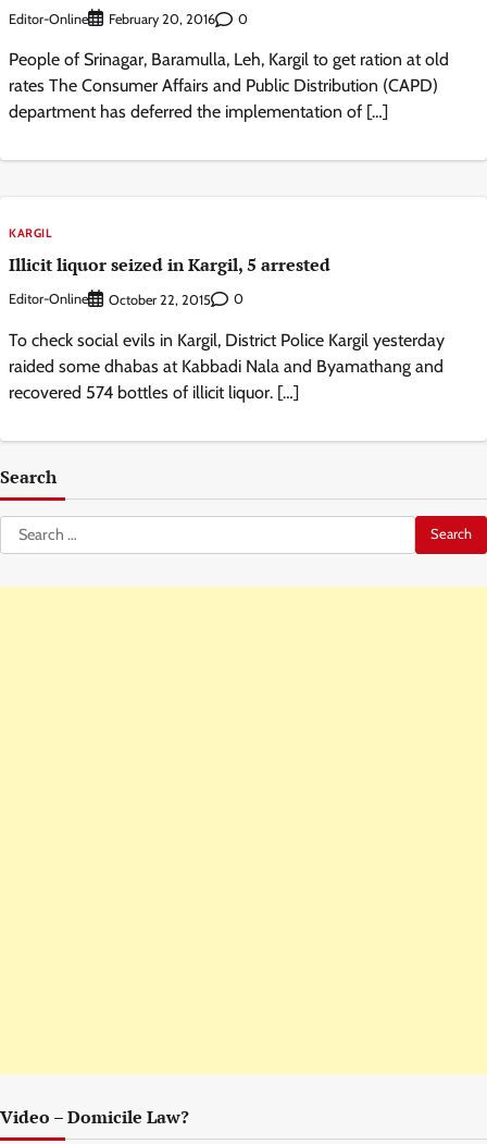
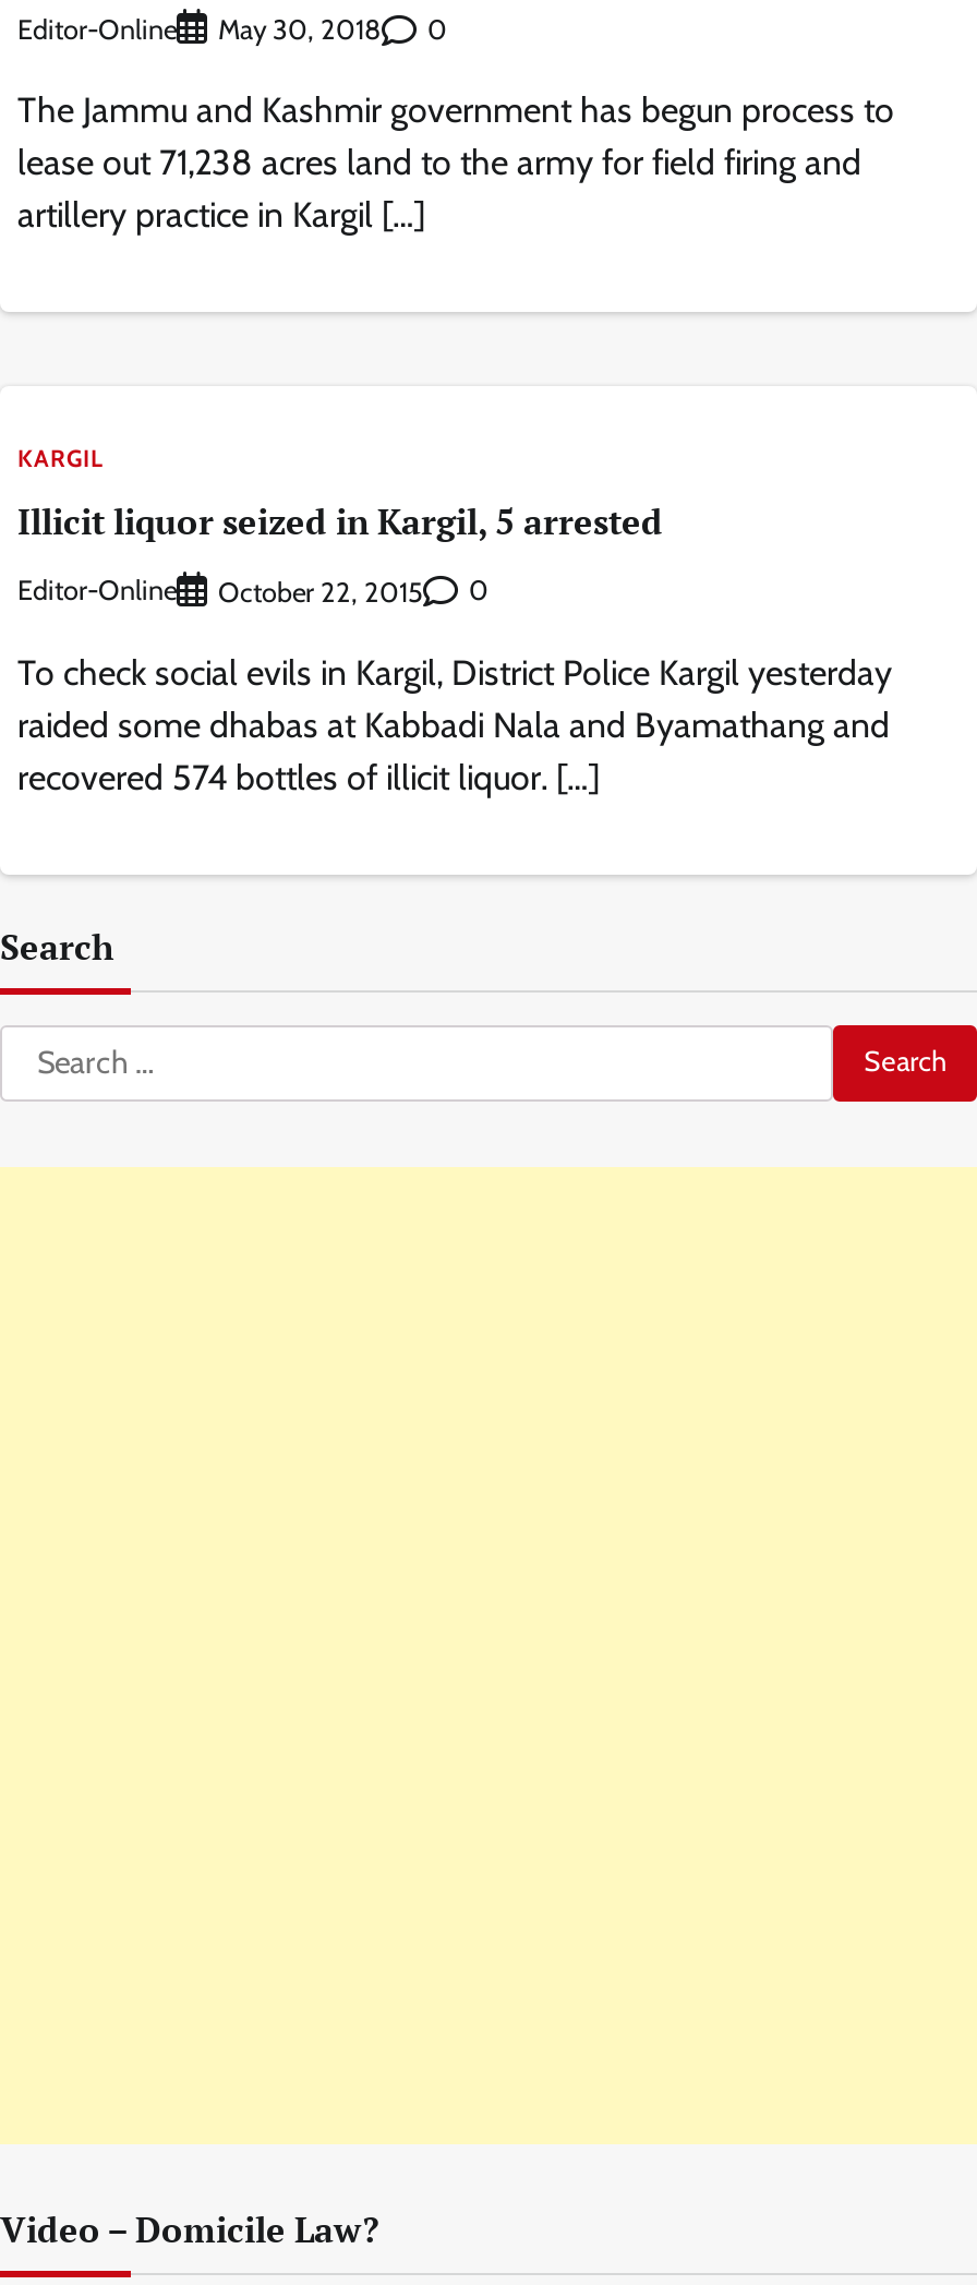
- February 20, 2016
+ May 30, 2018

- People of Srinagar, Baramulla, Leh, Kargil to get ration at old
- rates The Consumer Affairs and Public Distribution (CAPD)
- department has deferred the implementation of […]
+ The Jammu and Kashmir government has begun process to
+ lease out 71,238 acres land to the army for field firing and
+ artillery practice in Kargil […]
